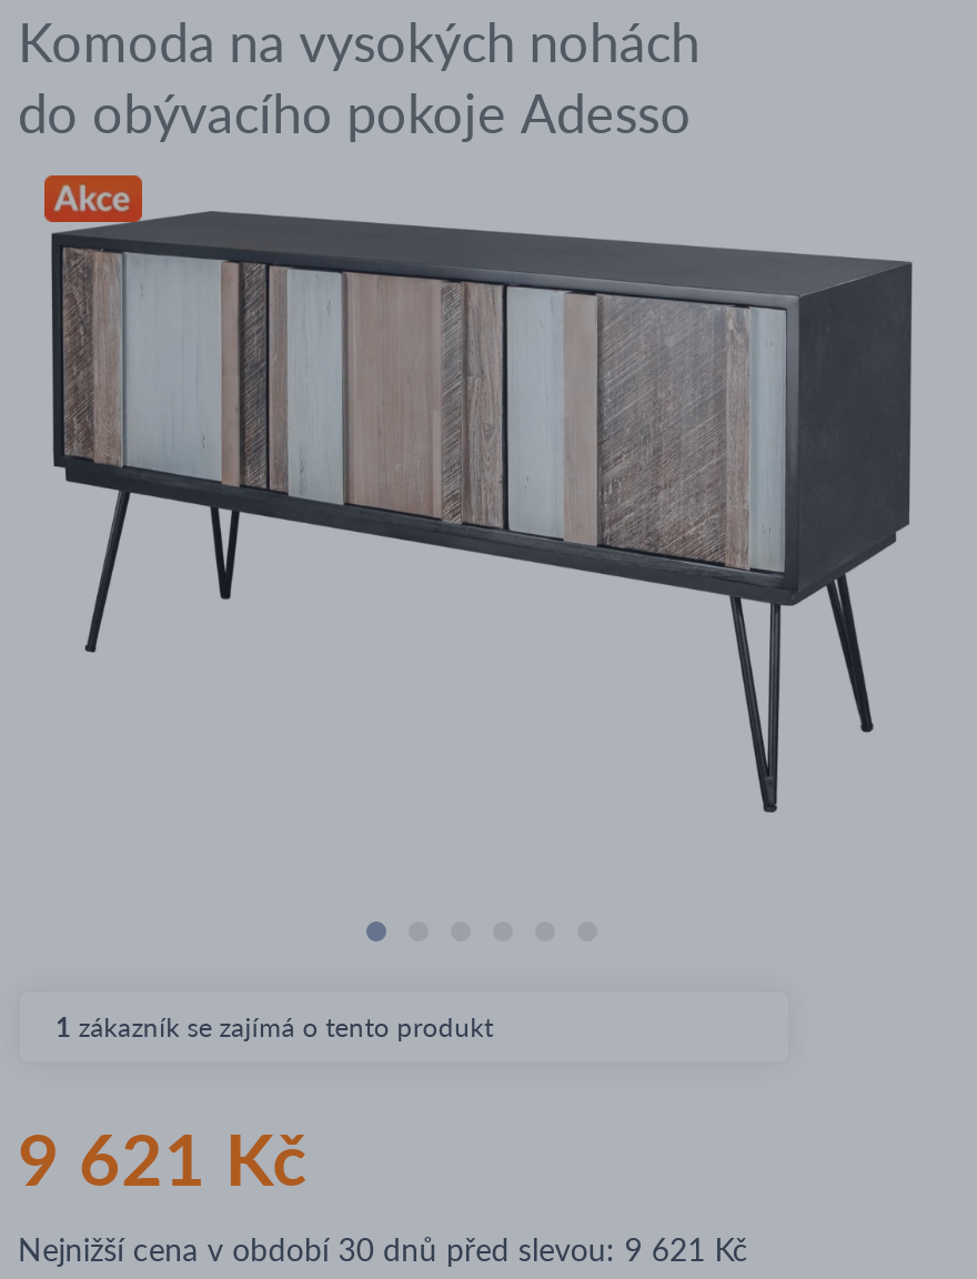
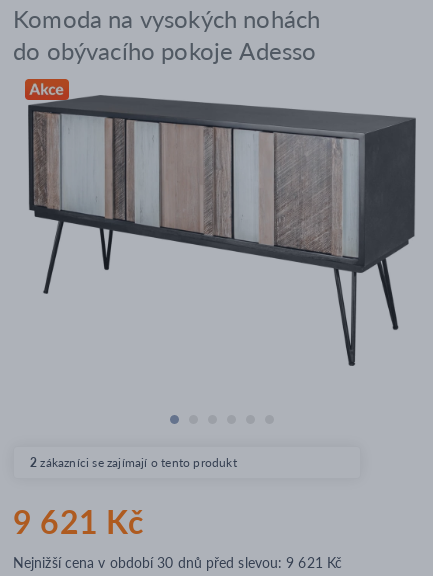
- 1 zákazník se zajímá o tento produkt
+ 2 zákazníci se zajímají o tento produkt
